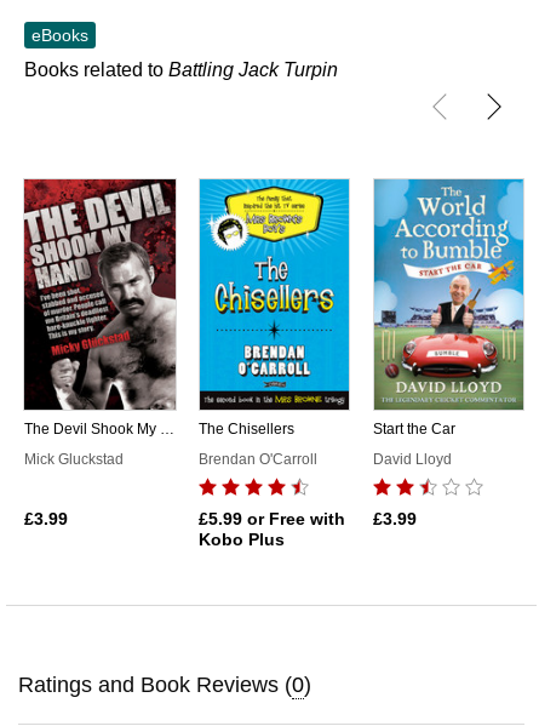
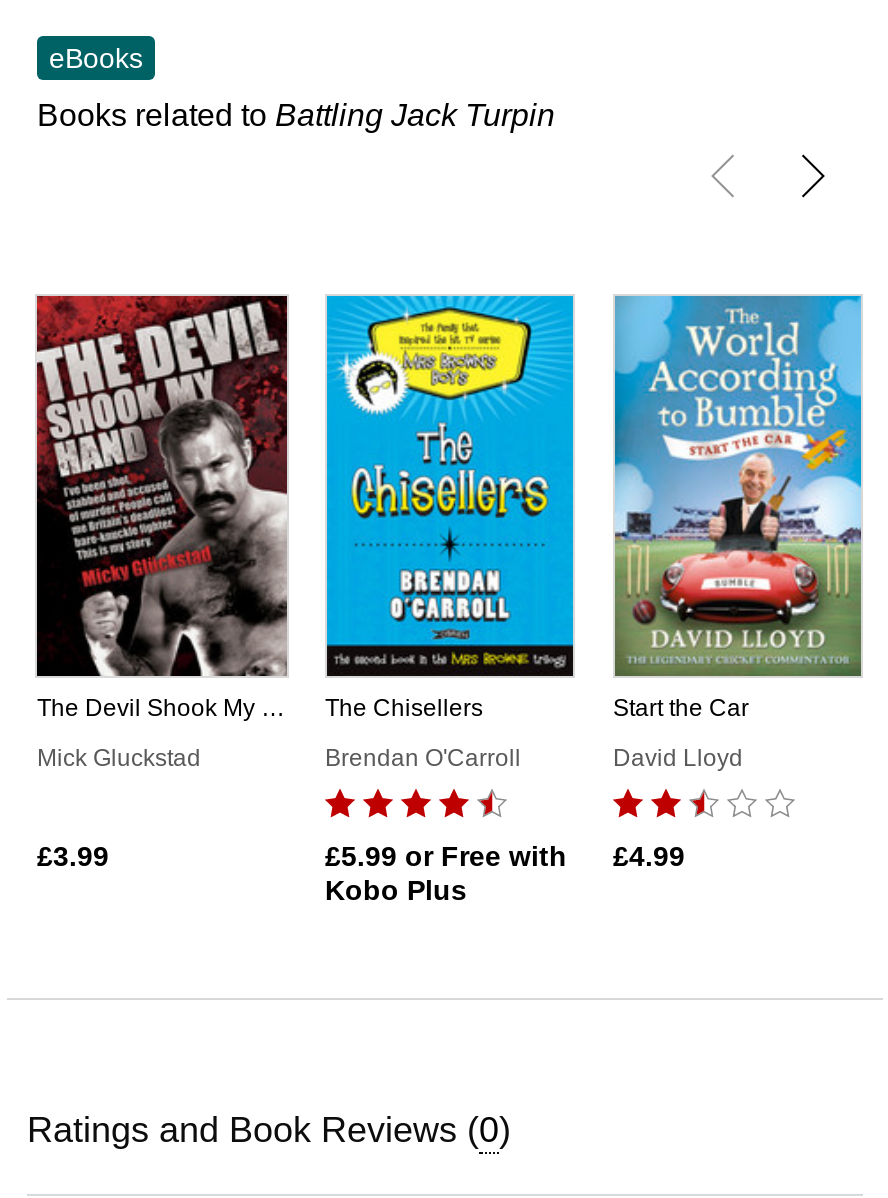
- £5.99 or Free with £3.99
+ £5.99 or Free with £4.99
